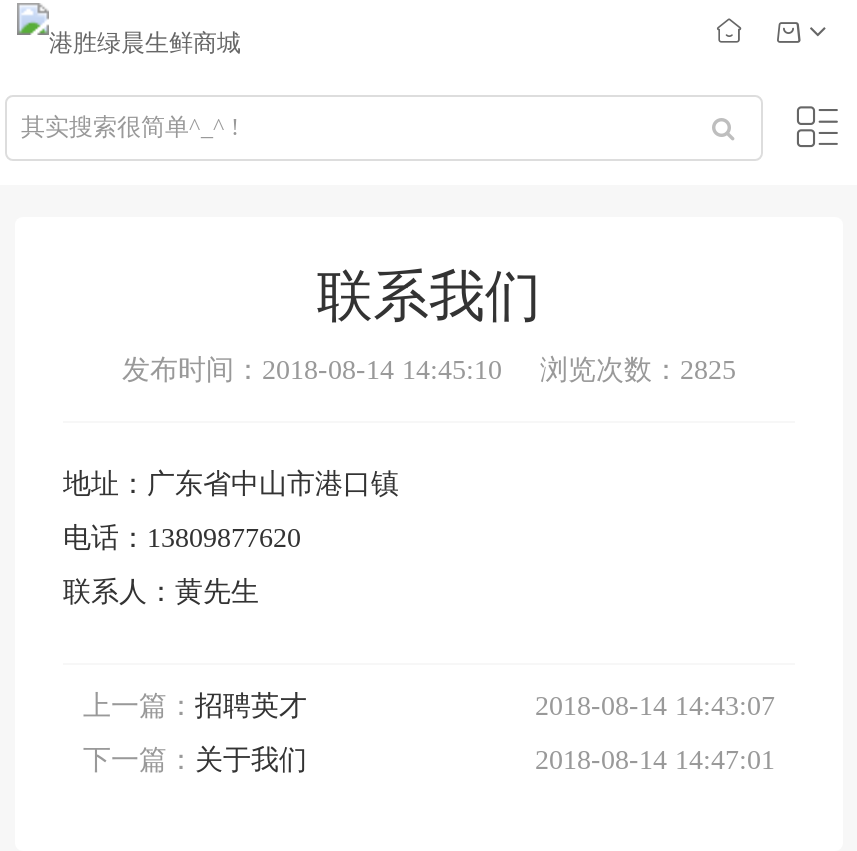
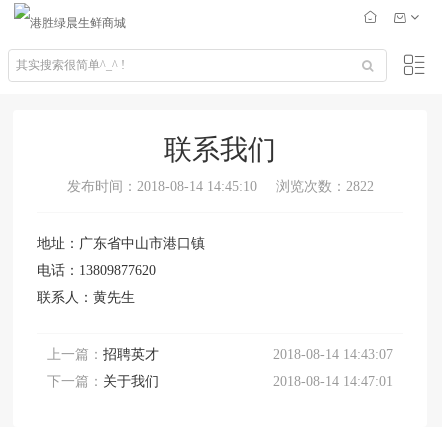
- 发布时间：2018-08-14 14:45:10 浏览次数：2825
+ 发布时间：2018-08-14 14:45:10 浏览次数：2822
